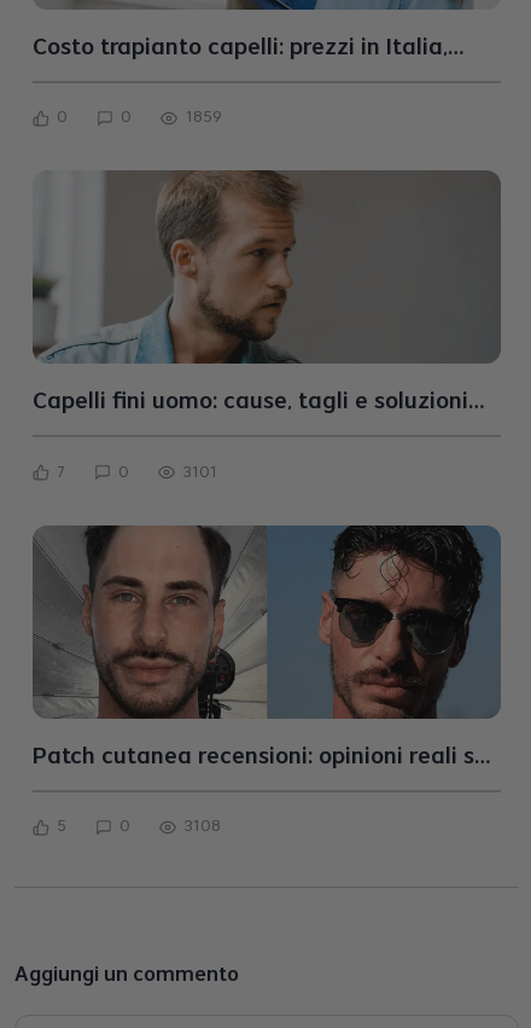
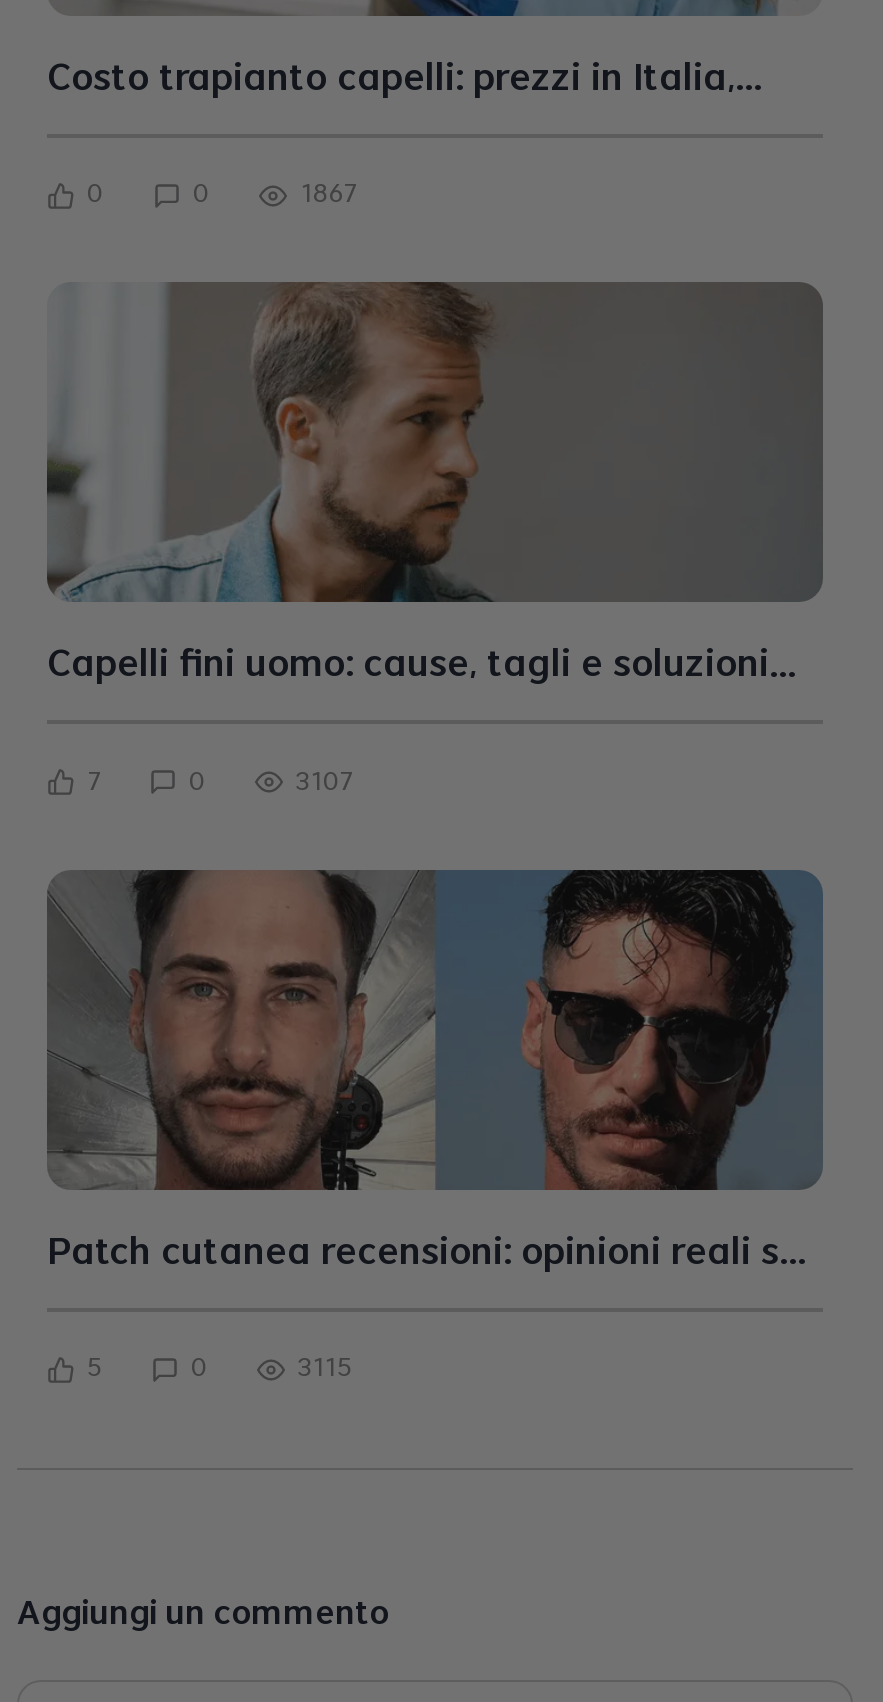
- 1859
+ 1867

- 3101
+ 3107

- 3108
+ 3115
